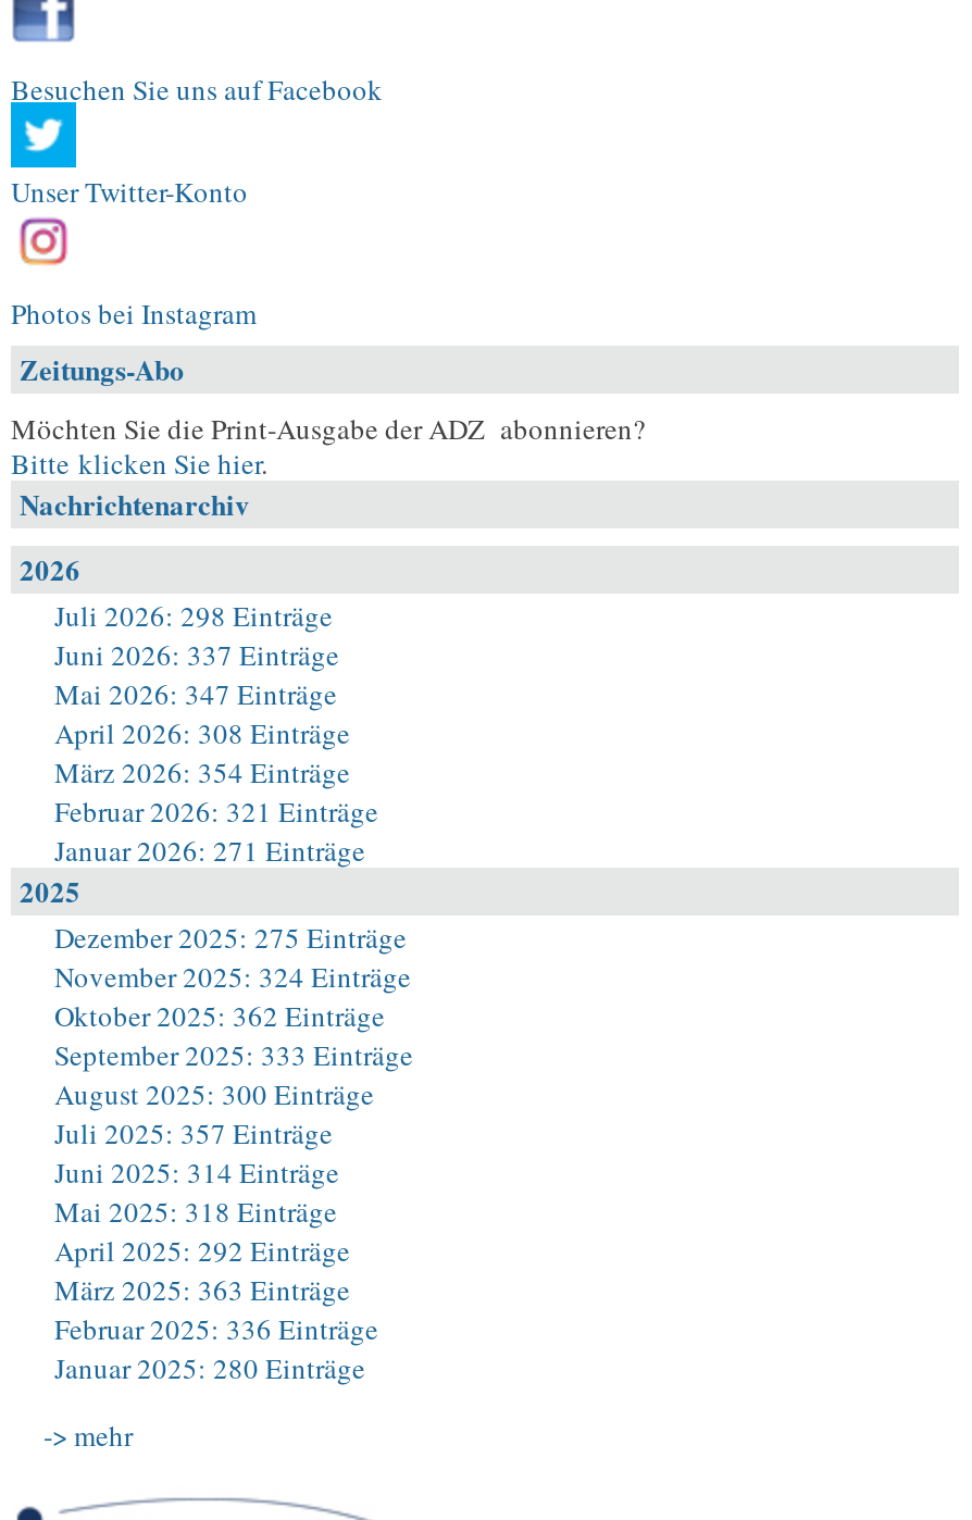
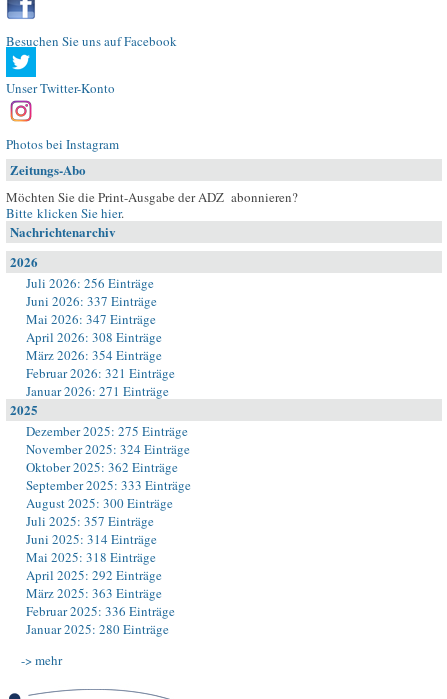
- Juli 2026: 298 Einträge
+ Juli 2026: 256 Einträge
